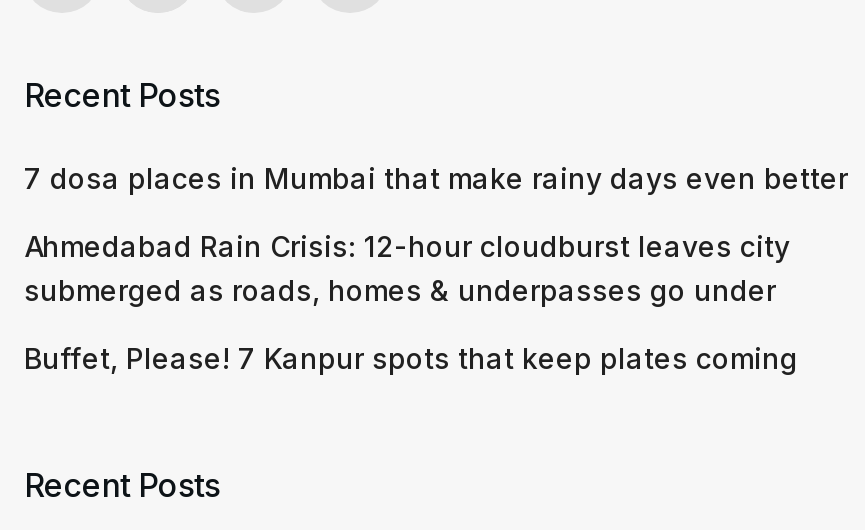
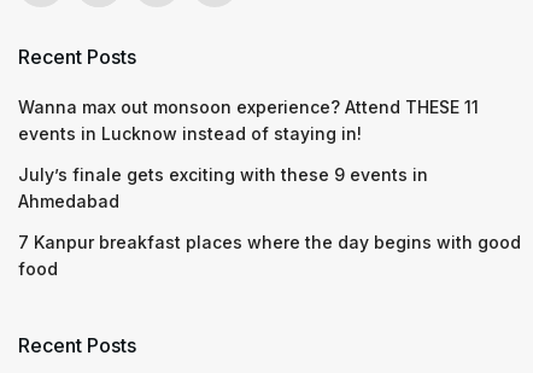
- 7 dosa places in Mumbai that make rainy days even better
+ Wanna max out monsoon experience? Attend THESE 11
+ events in Lucknow instead of staying in!

- Ahmedabad Rain Crisis: 12-hour cloudburst leaves city
- submerged as roads, homes & underpasses go under
+ July’s finale gets exciting with these 9 events in
+ Ahmedabad

- Buffet, Please! 7 Kanpur spots that keep plates coming
+ 7 Kanpur breakfast places where the day begins with good
+ food
